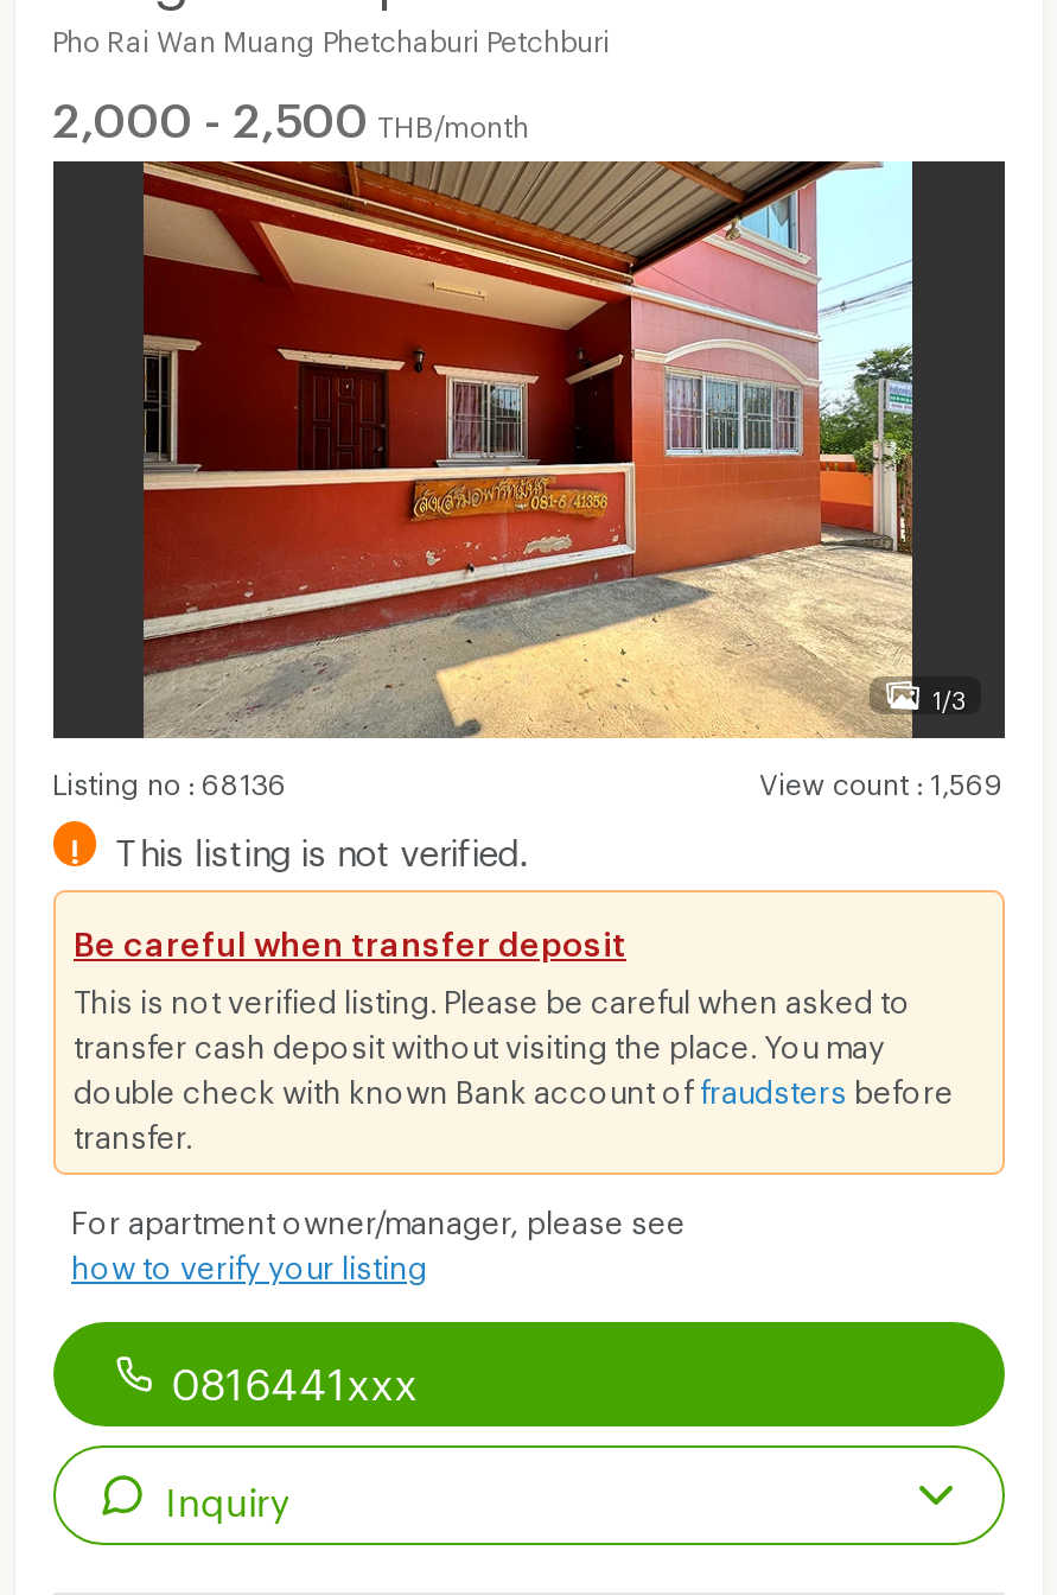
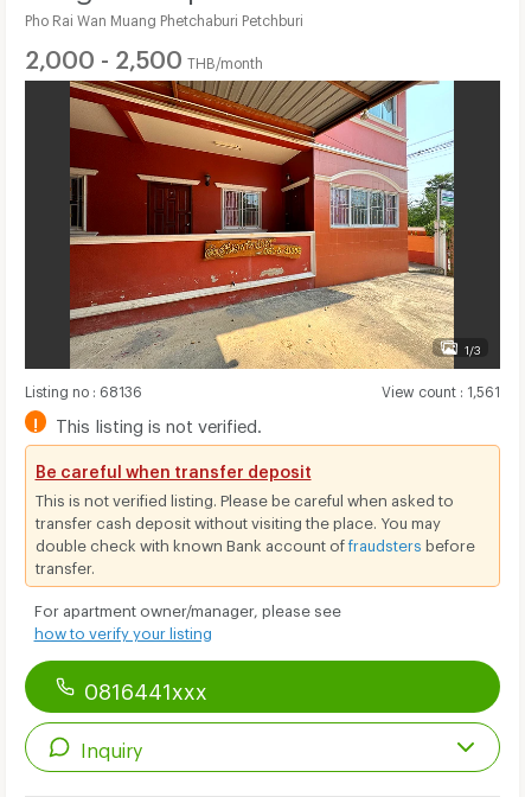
- View count: 1,569
+ View count: 1,561
